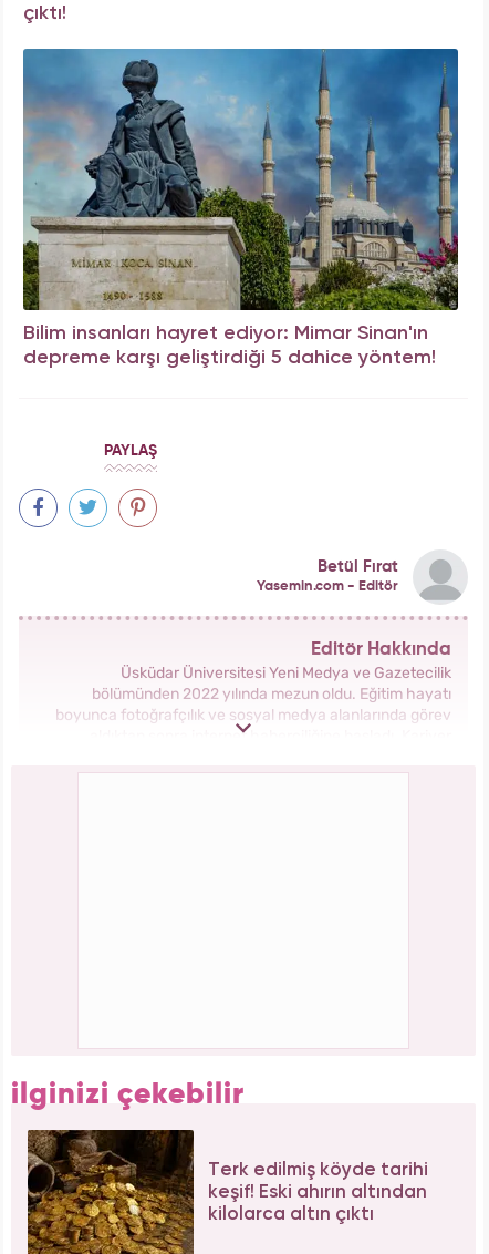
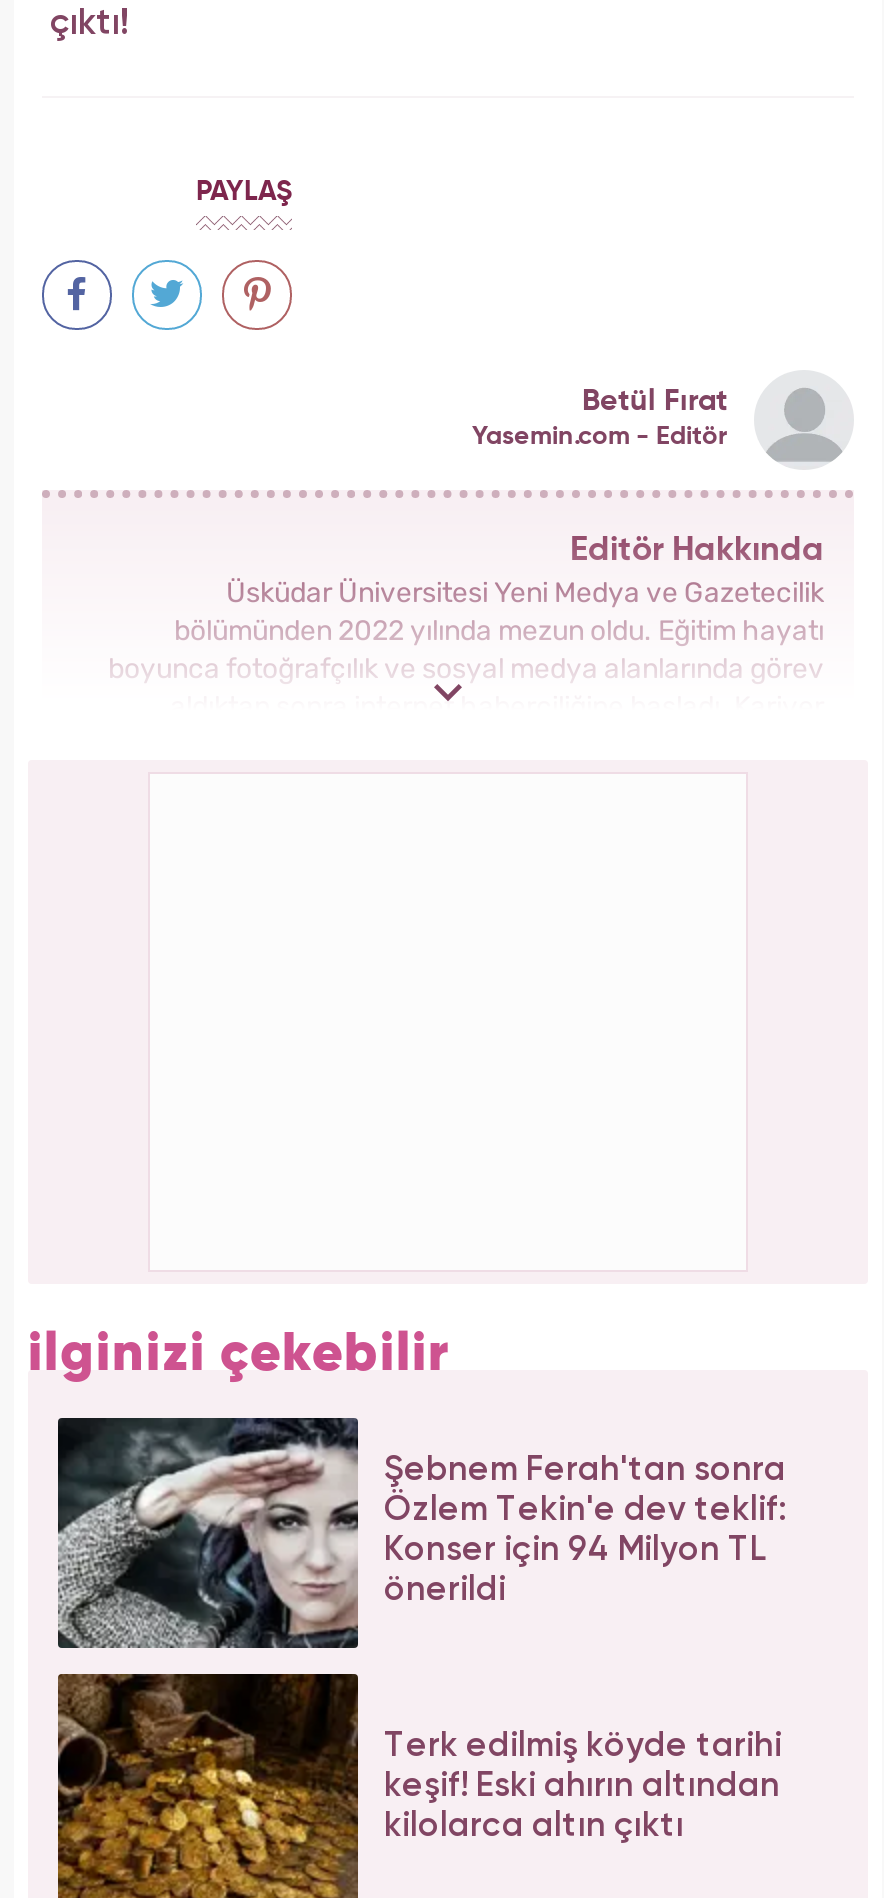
- [image]
- Bilim insanları hayret ediyor: Mimar Sinan'ın
- depreme karşı geliştirdiği 5 dahice yöntem!

moved up: PAYLAŞ | Betül Fırat | Yasemin.com - Editör | Editör Hakkında | Üsküdar Üniversitesi Yeni Medya ve Gazetecilik | bölümünden 2022 yılında mezun oldu. Eğitim hayatı | boyunca fotoğrafçılık ve sosyal medya alanlarında görev | ilginizi çekebilir

+ [image]
+ Şebnem Ferah'tan sonra
+ Özlem Tekin'e dev teklif:
+ Konser için 94 Milyon TL
+ önerildi
